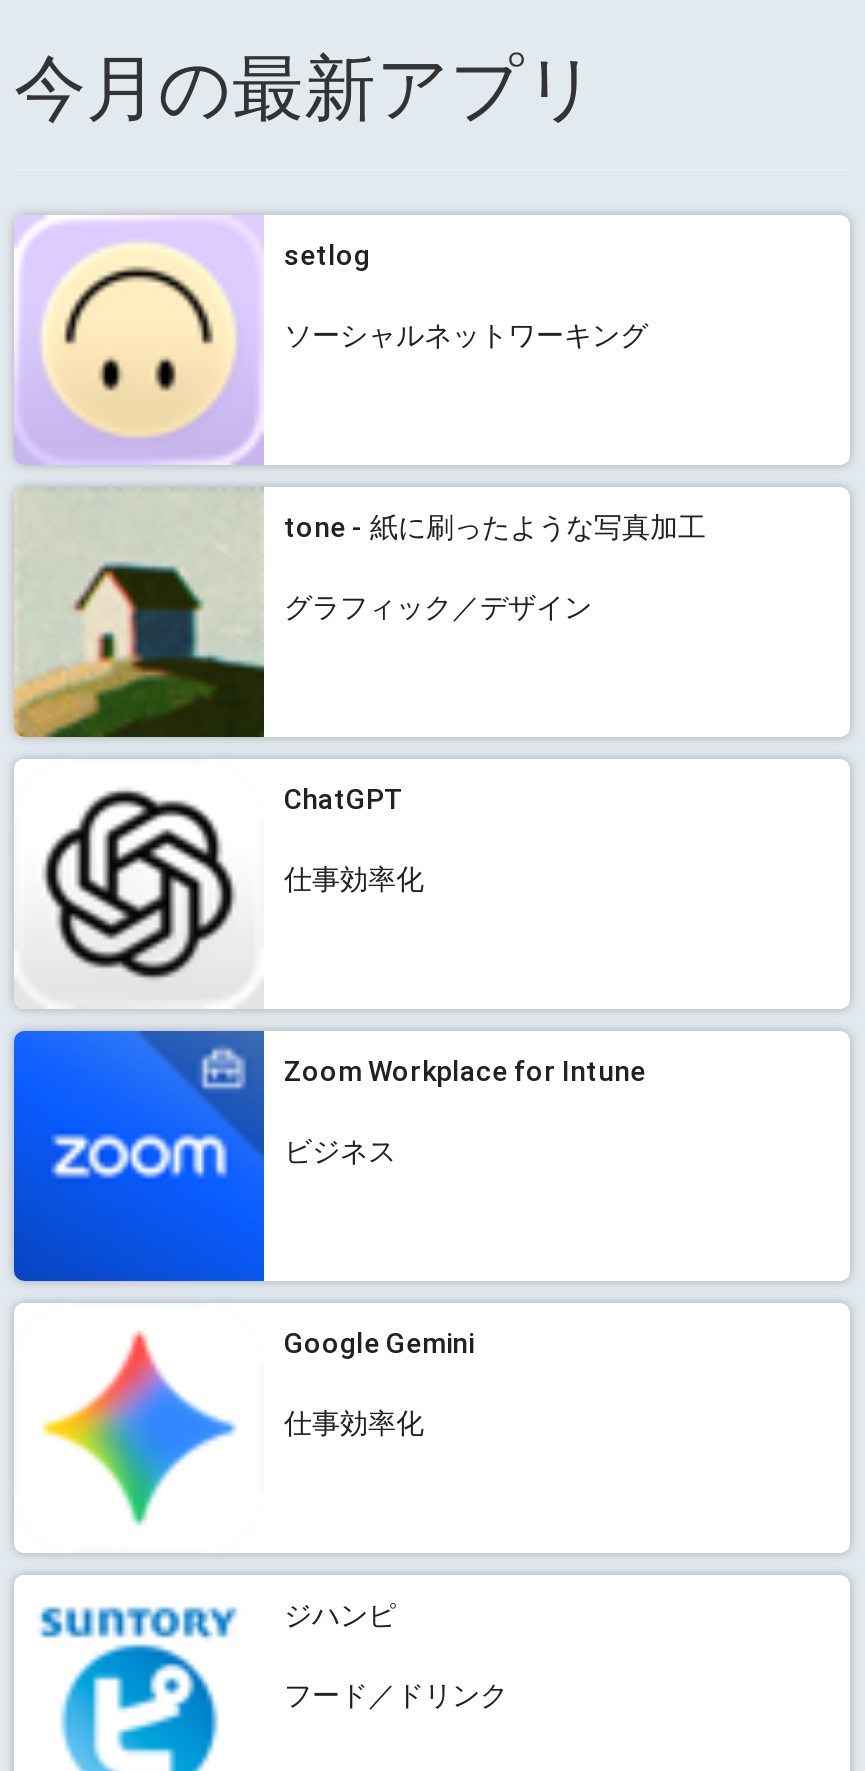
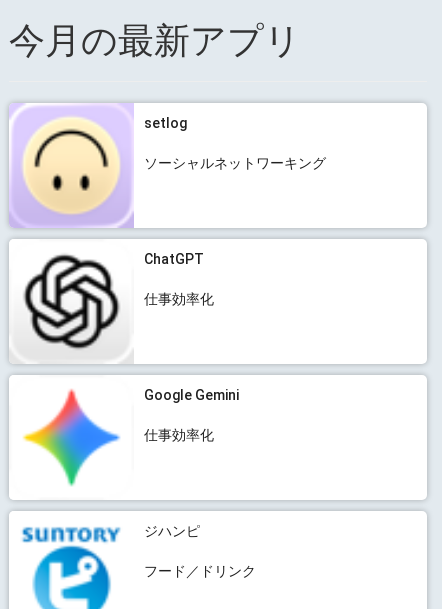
- [image]
- tone - 紙に刷ったような写真加工
- グラフィック／デザイン

- [image]
- Zoom Workplace for Intune
- ビジネス
